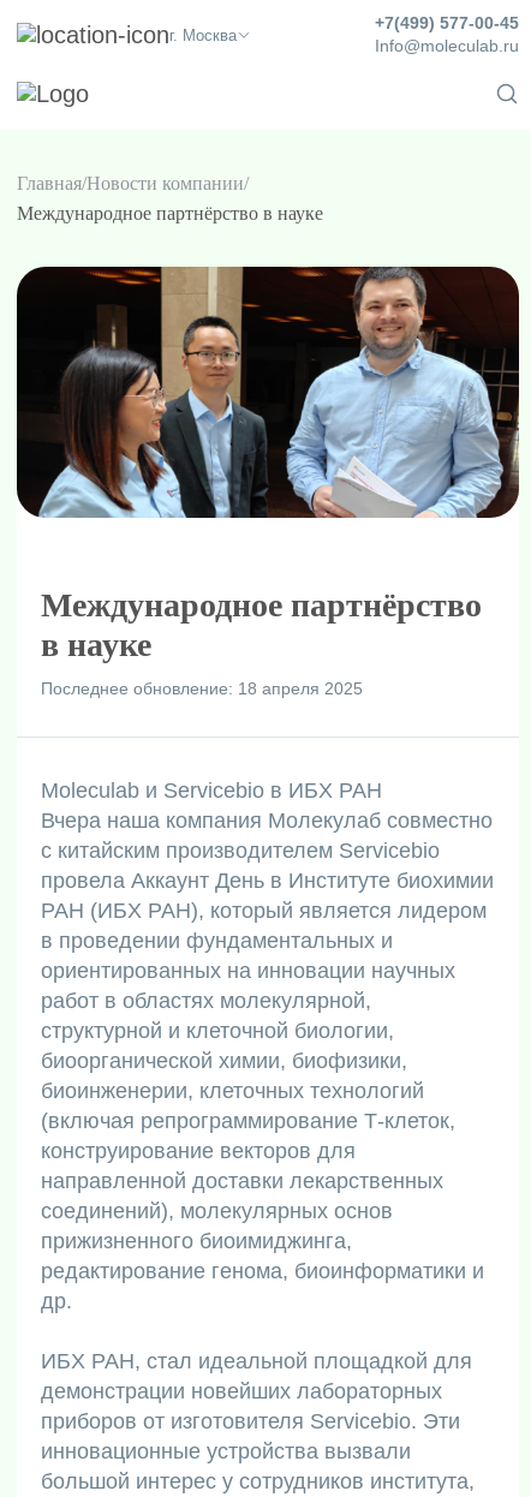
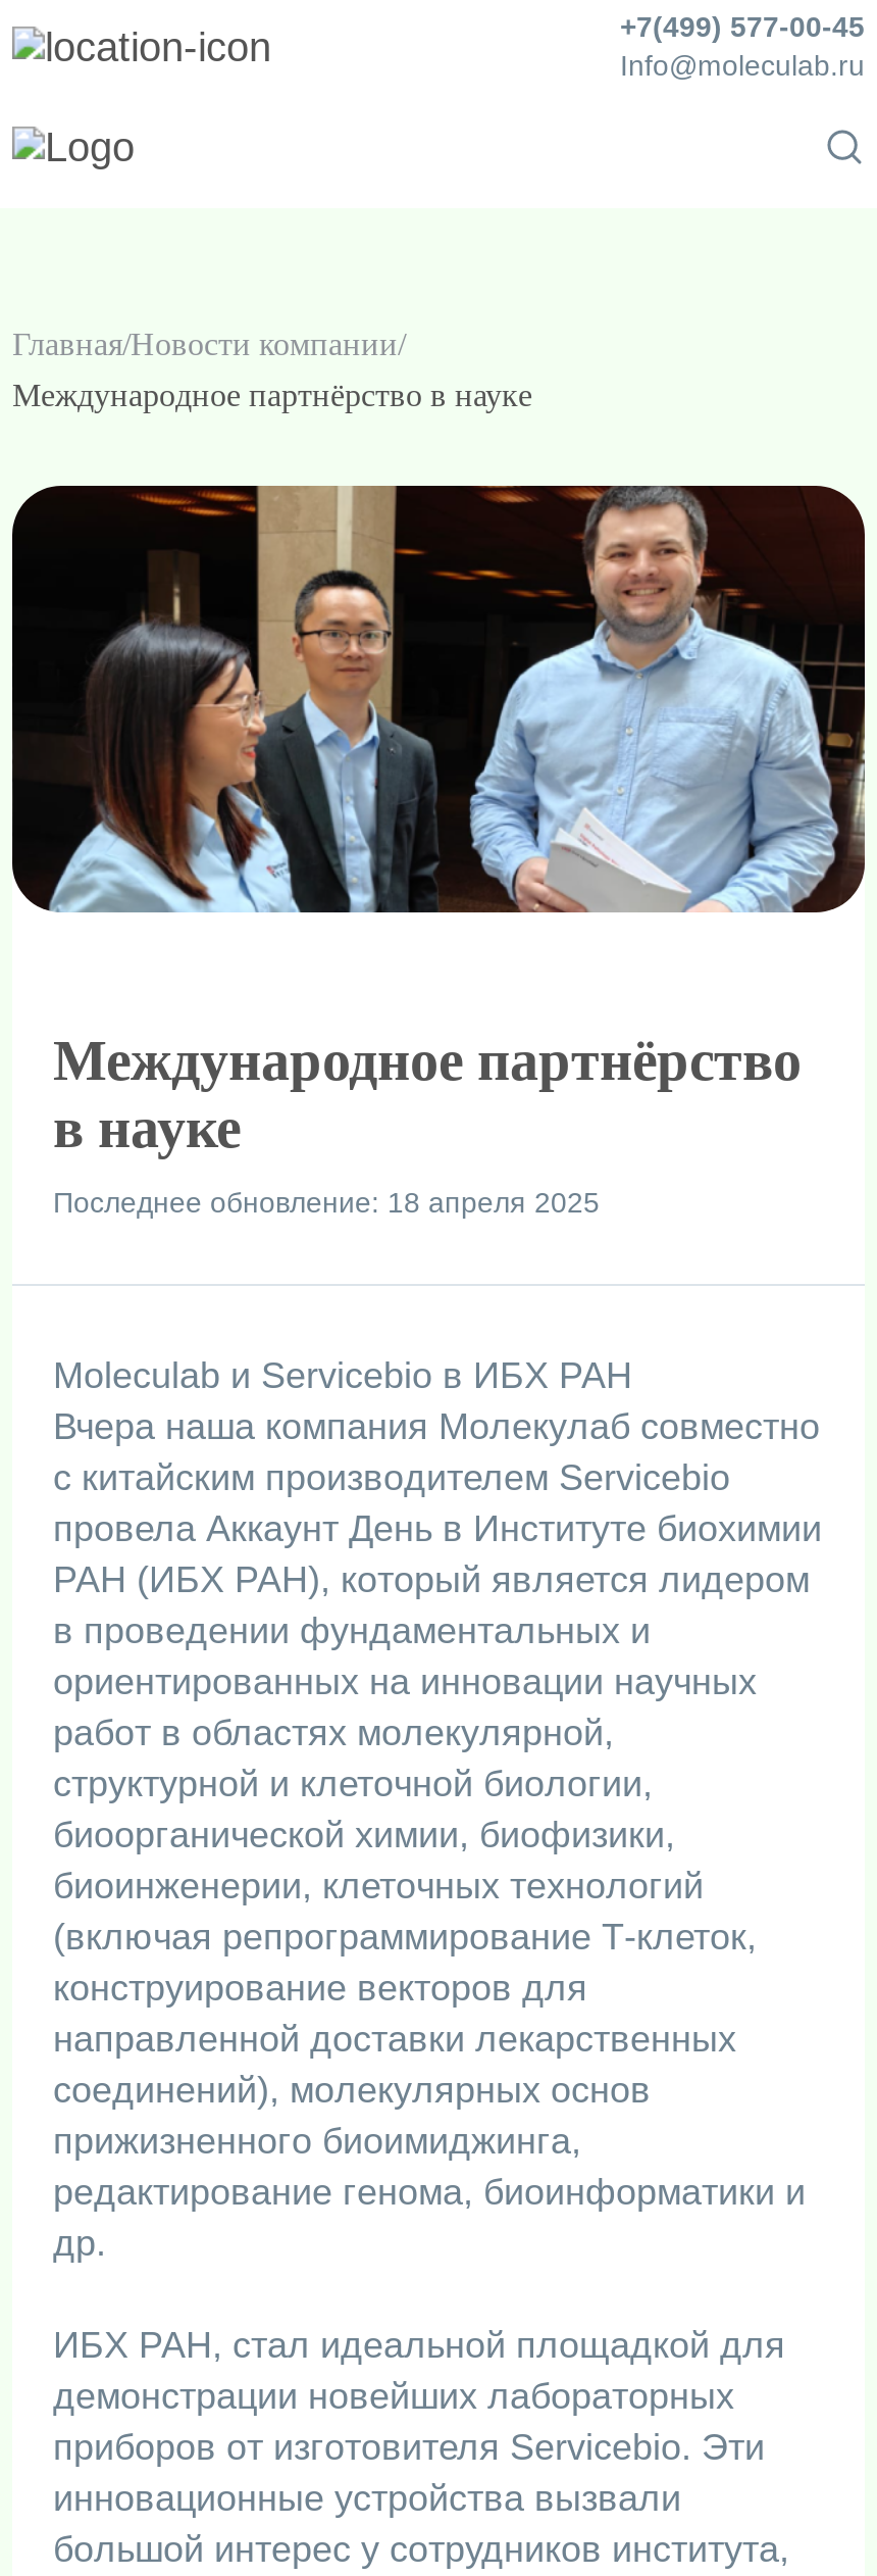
- г. Москва
